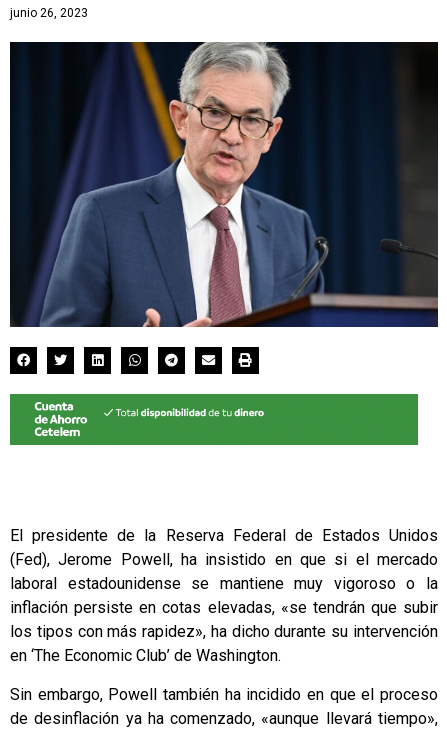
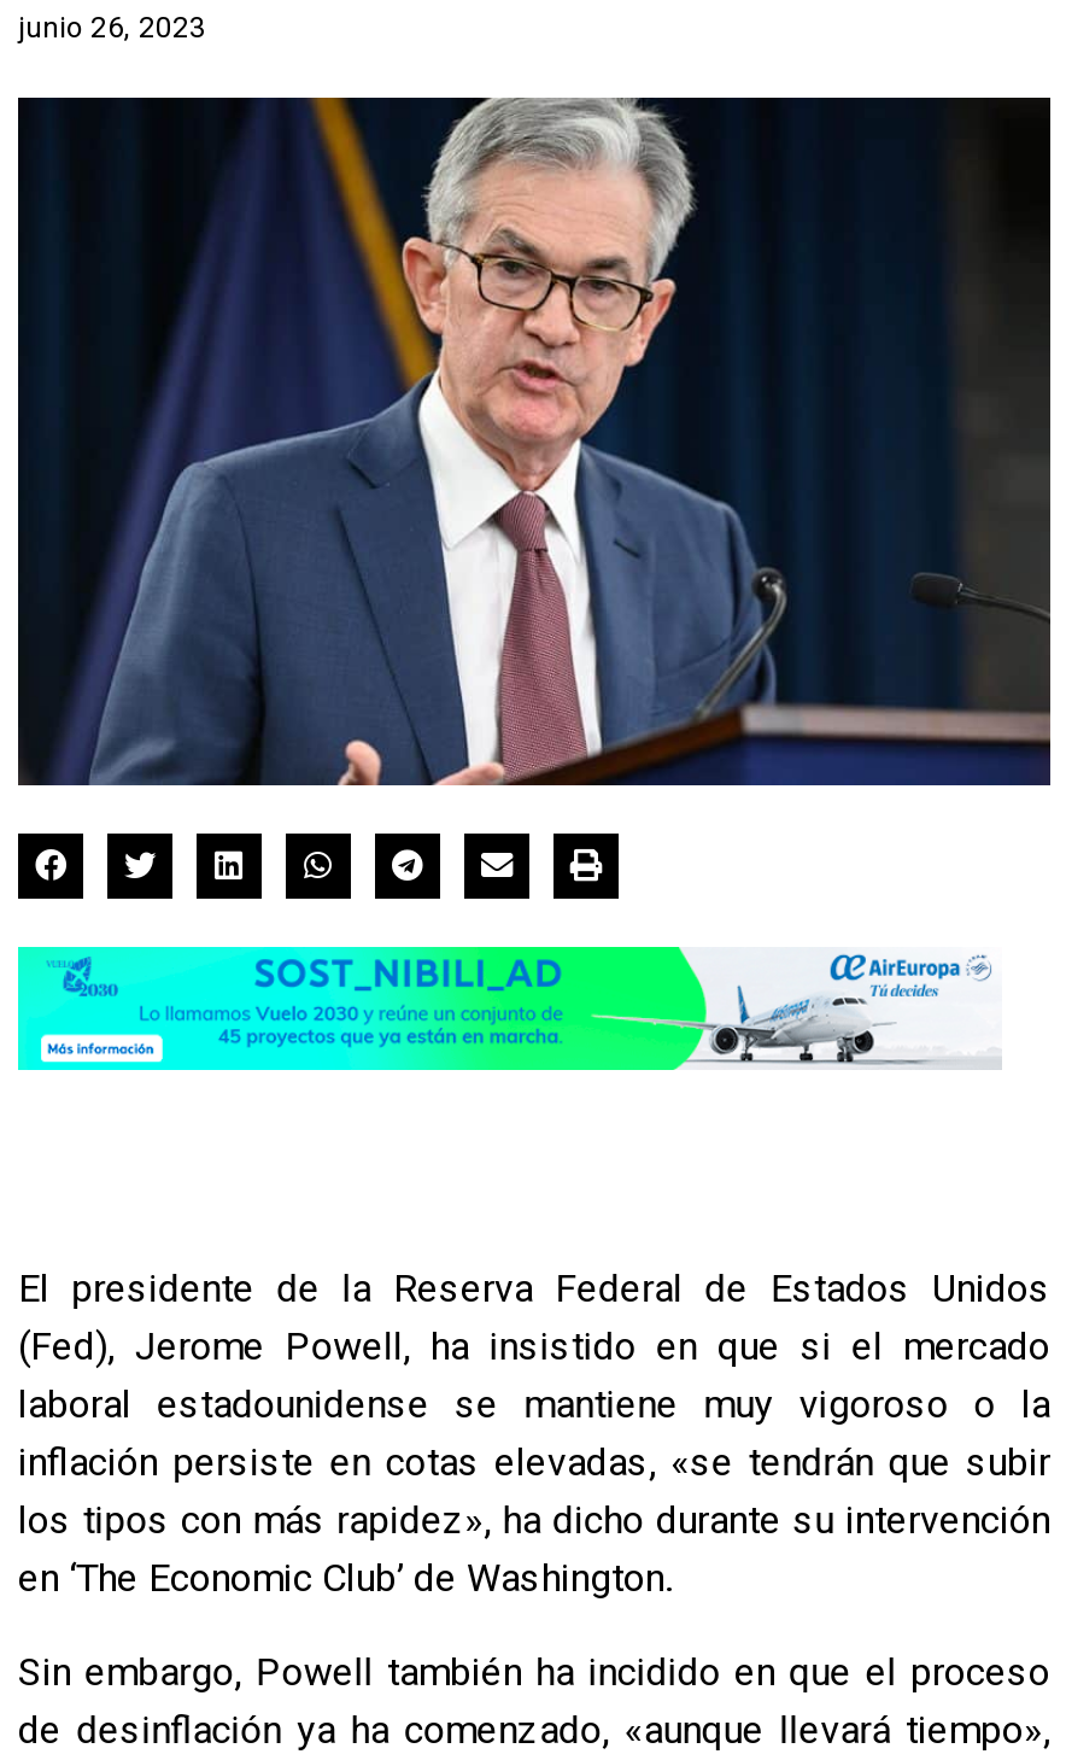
- [image]
+ [image]
